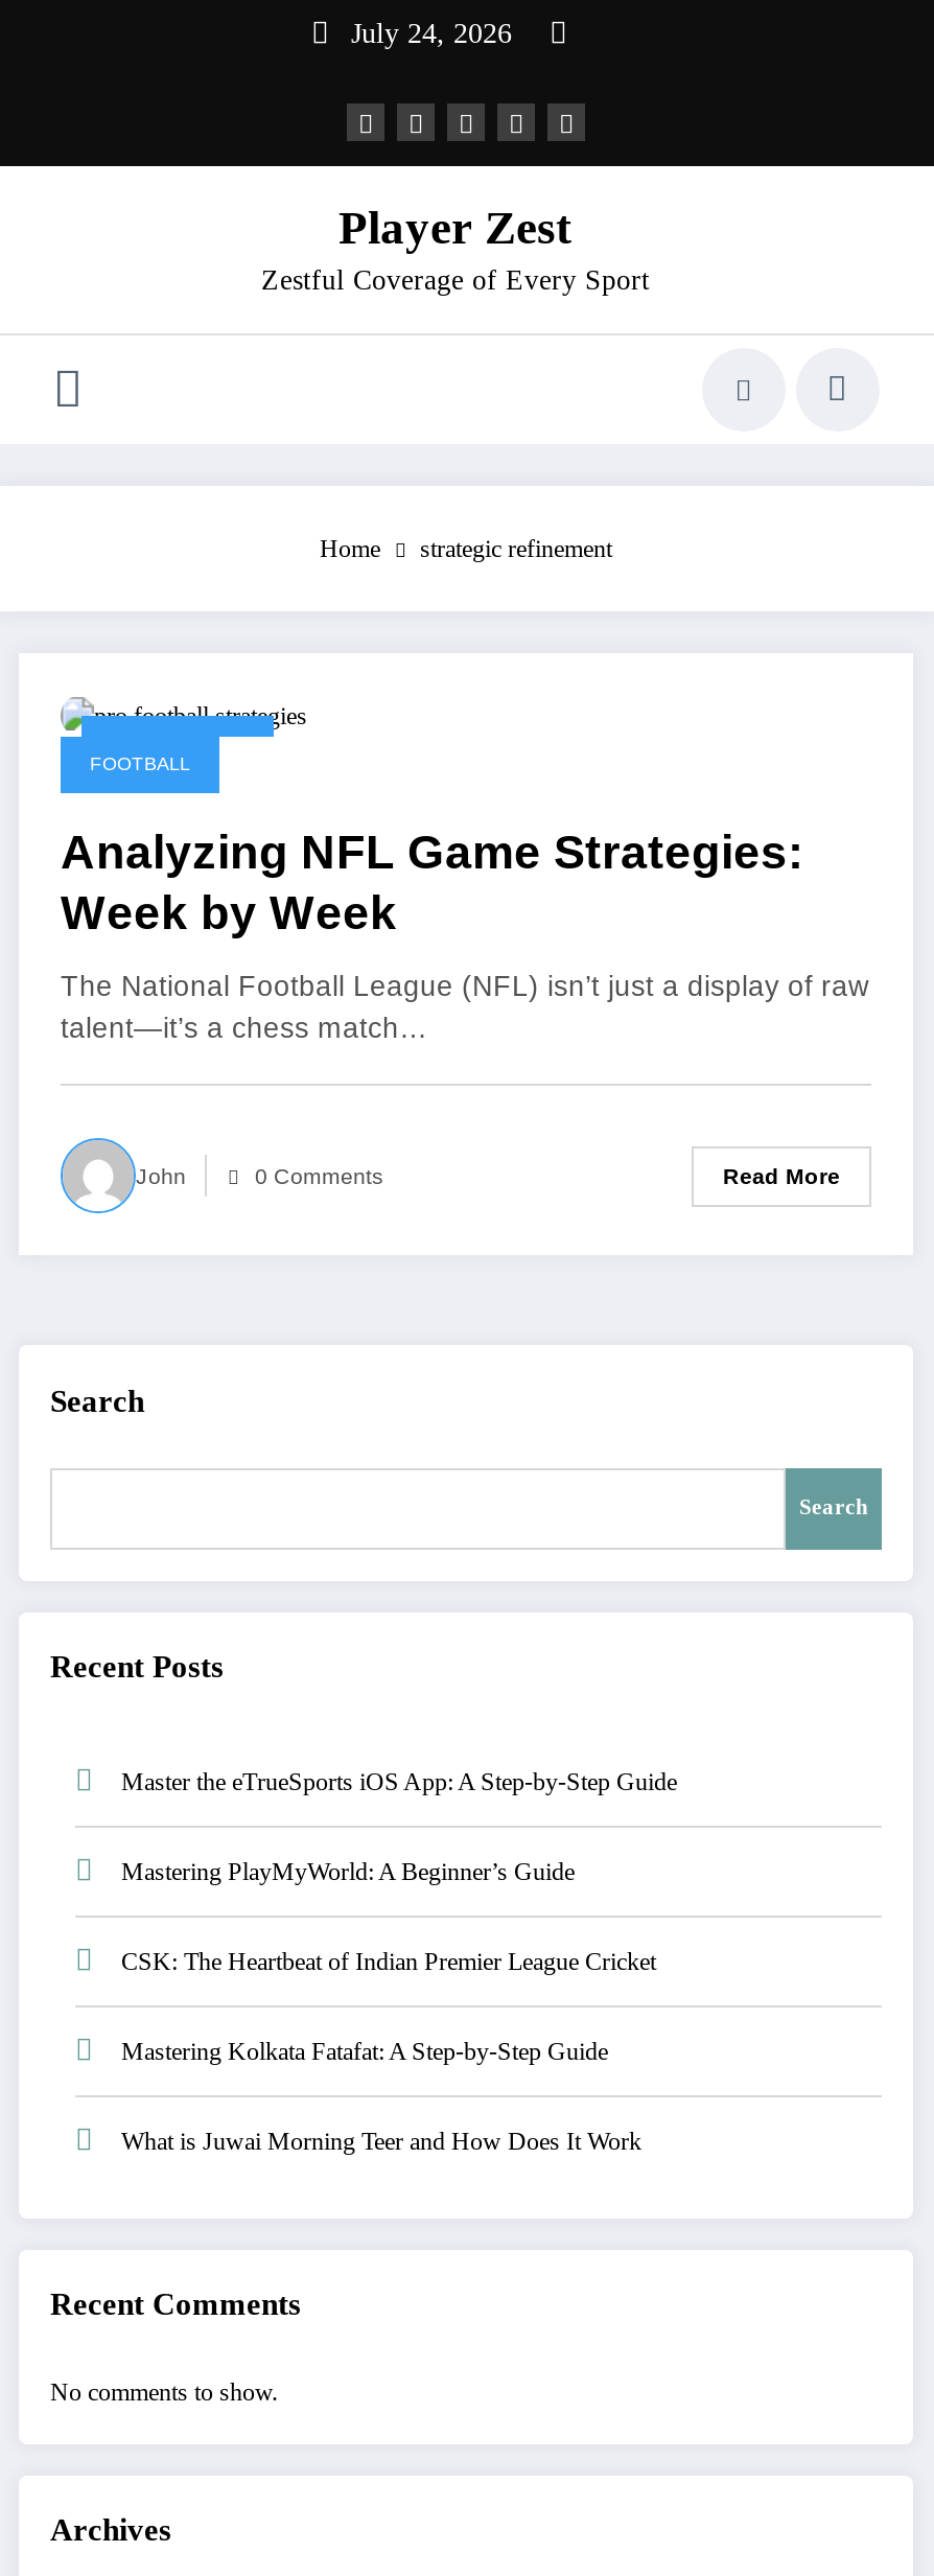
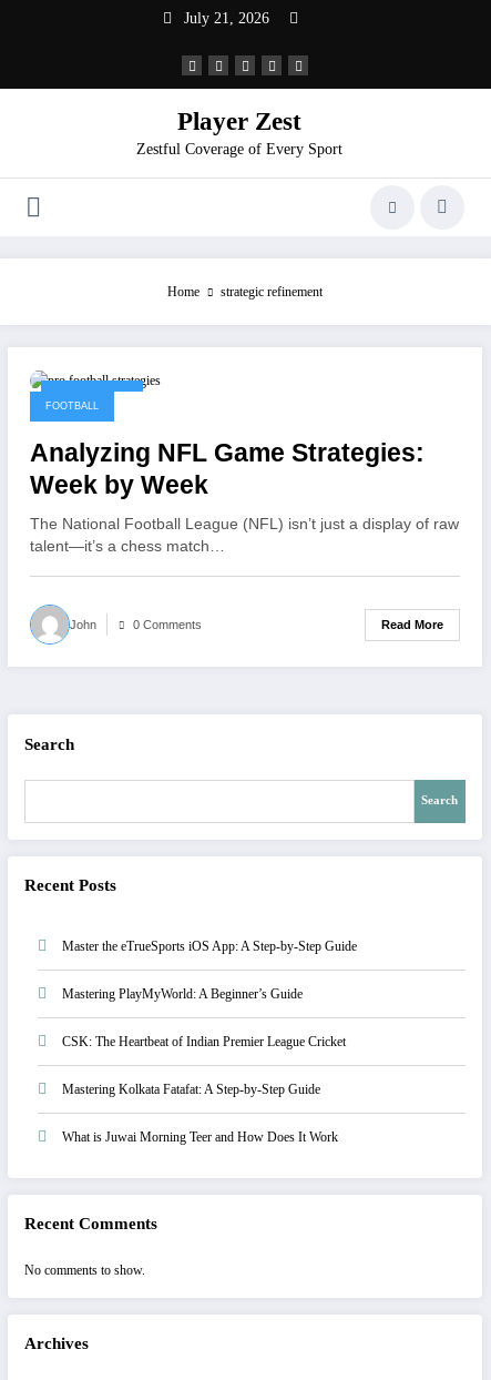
- July 24, 2026
+ July 21, 2026
